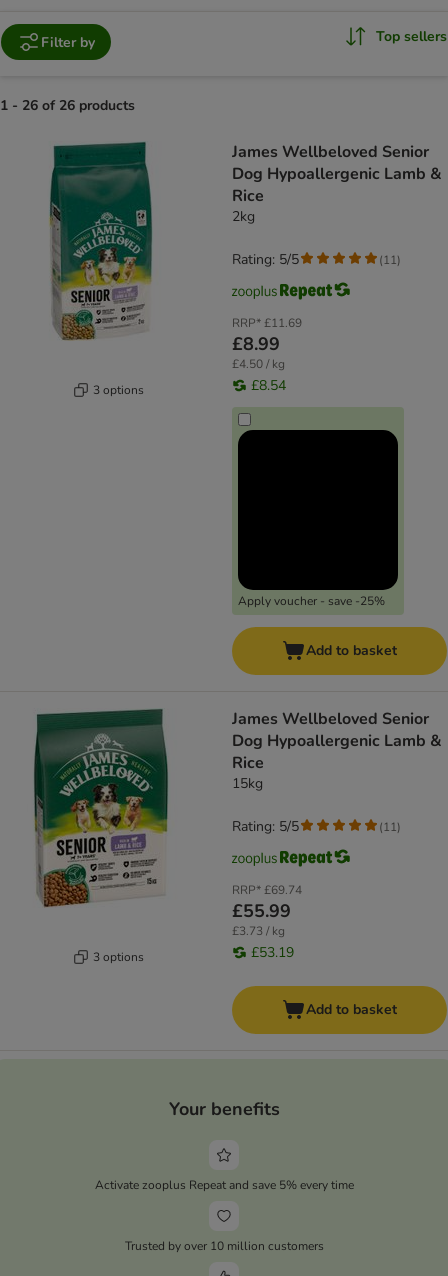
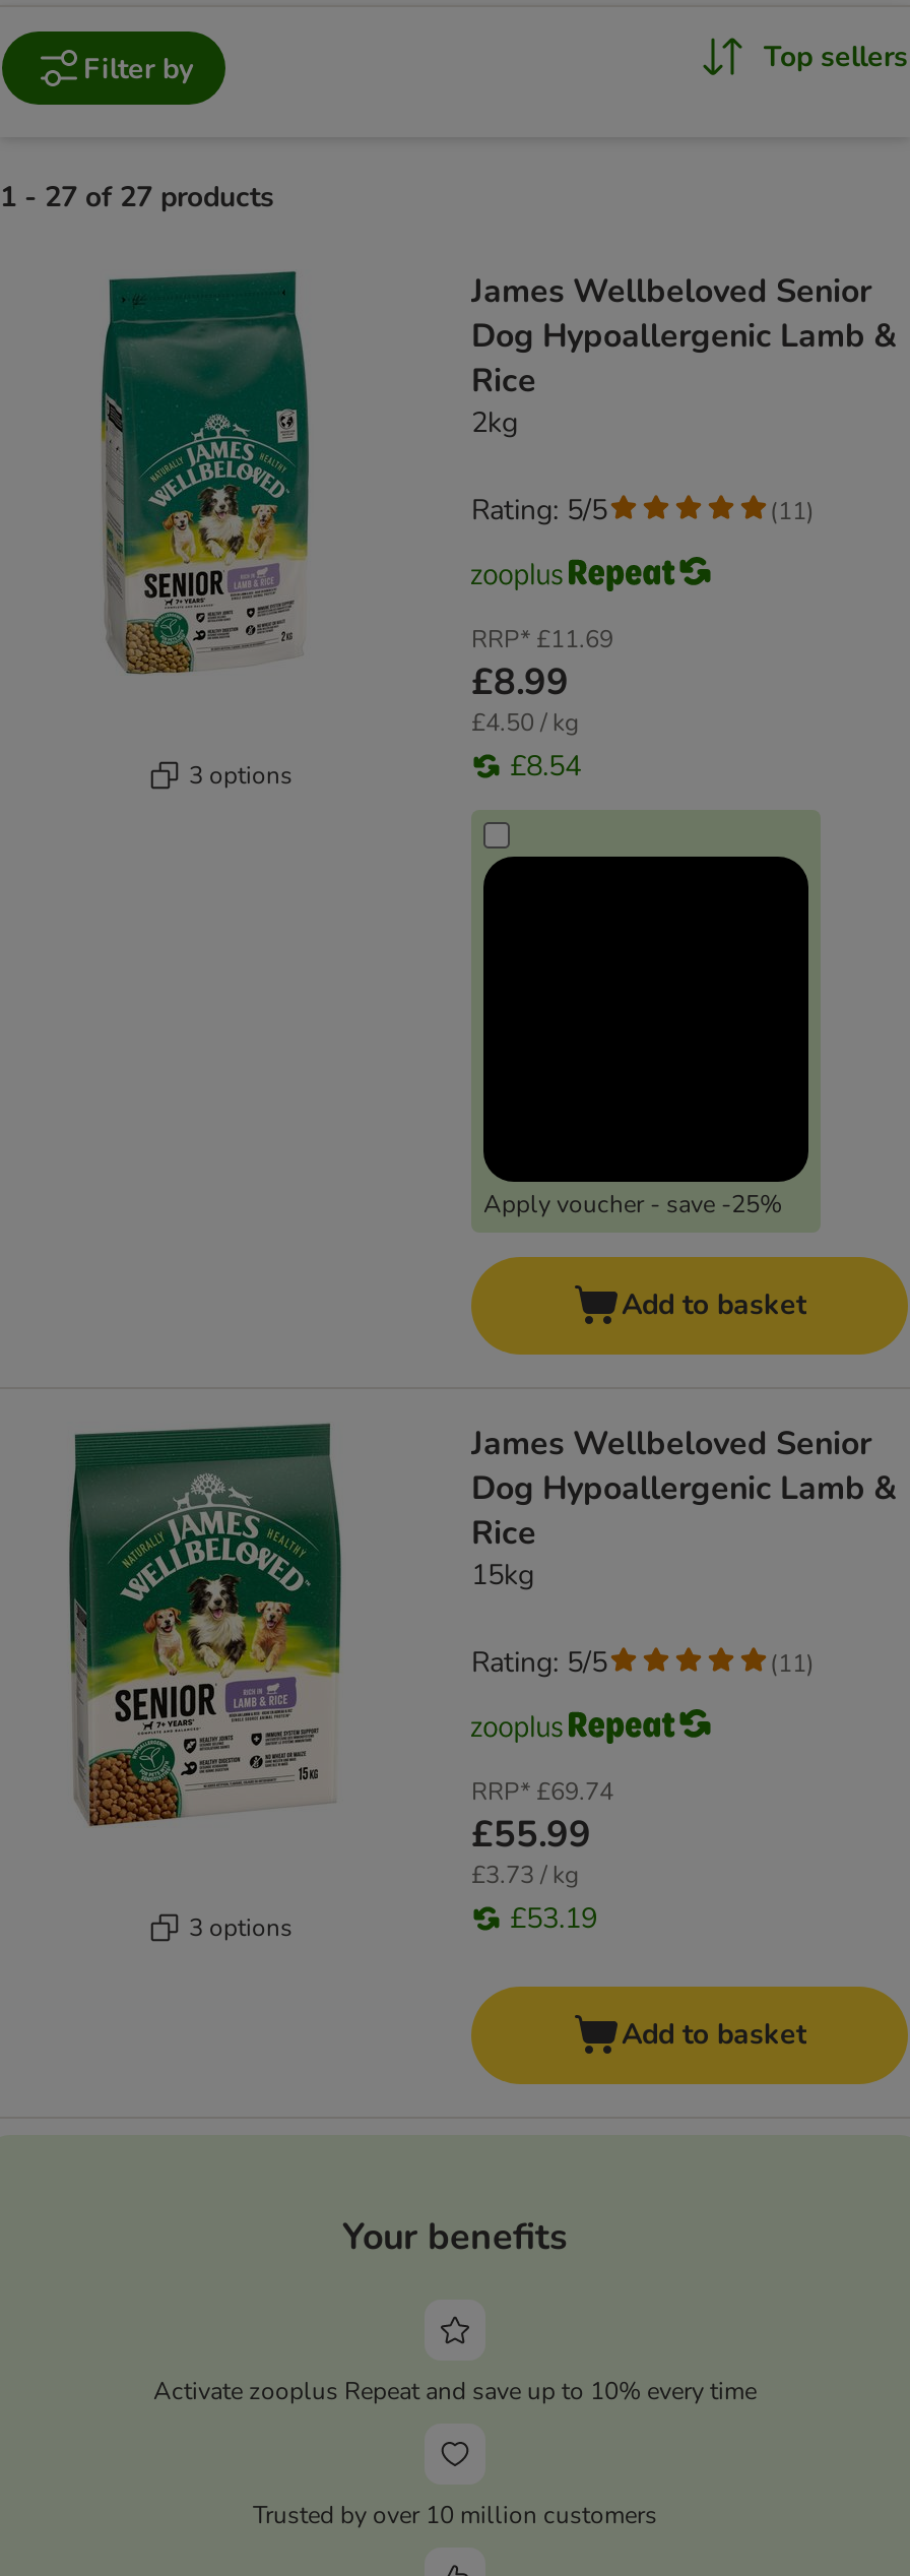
- 1 - 26 of 26 products
+ 1 - 27 of 27 products

- Activate zooplus Repeat and save 5% every time
+ Activate zooplus Repeat and save up to 10% every time
